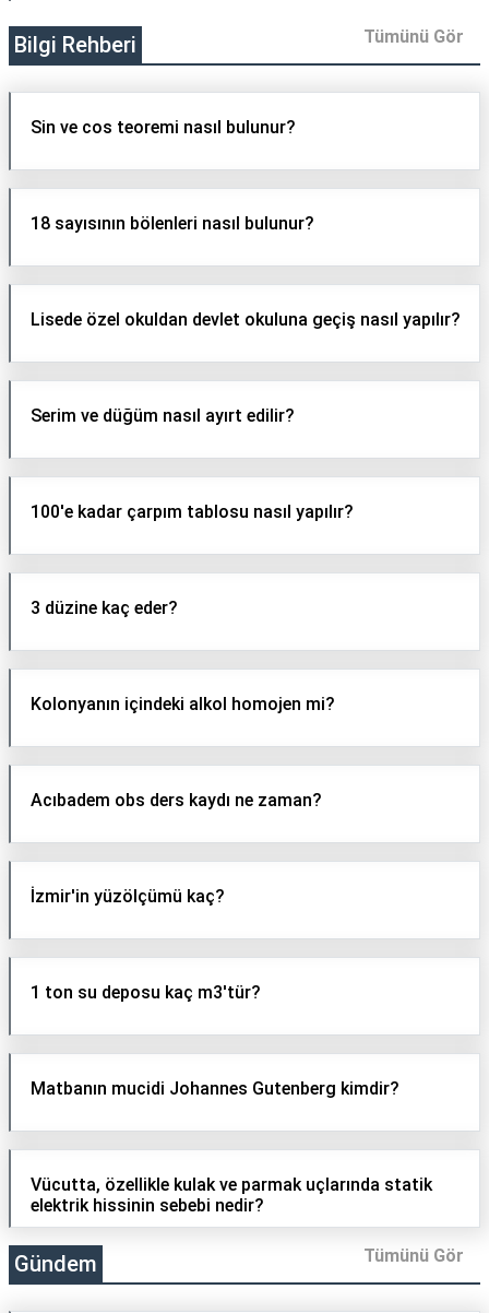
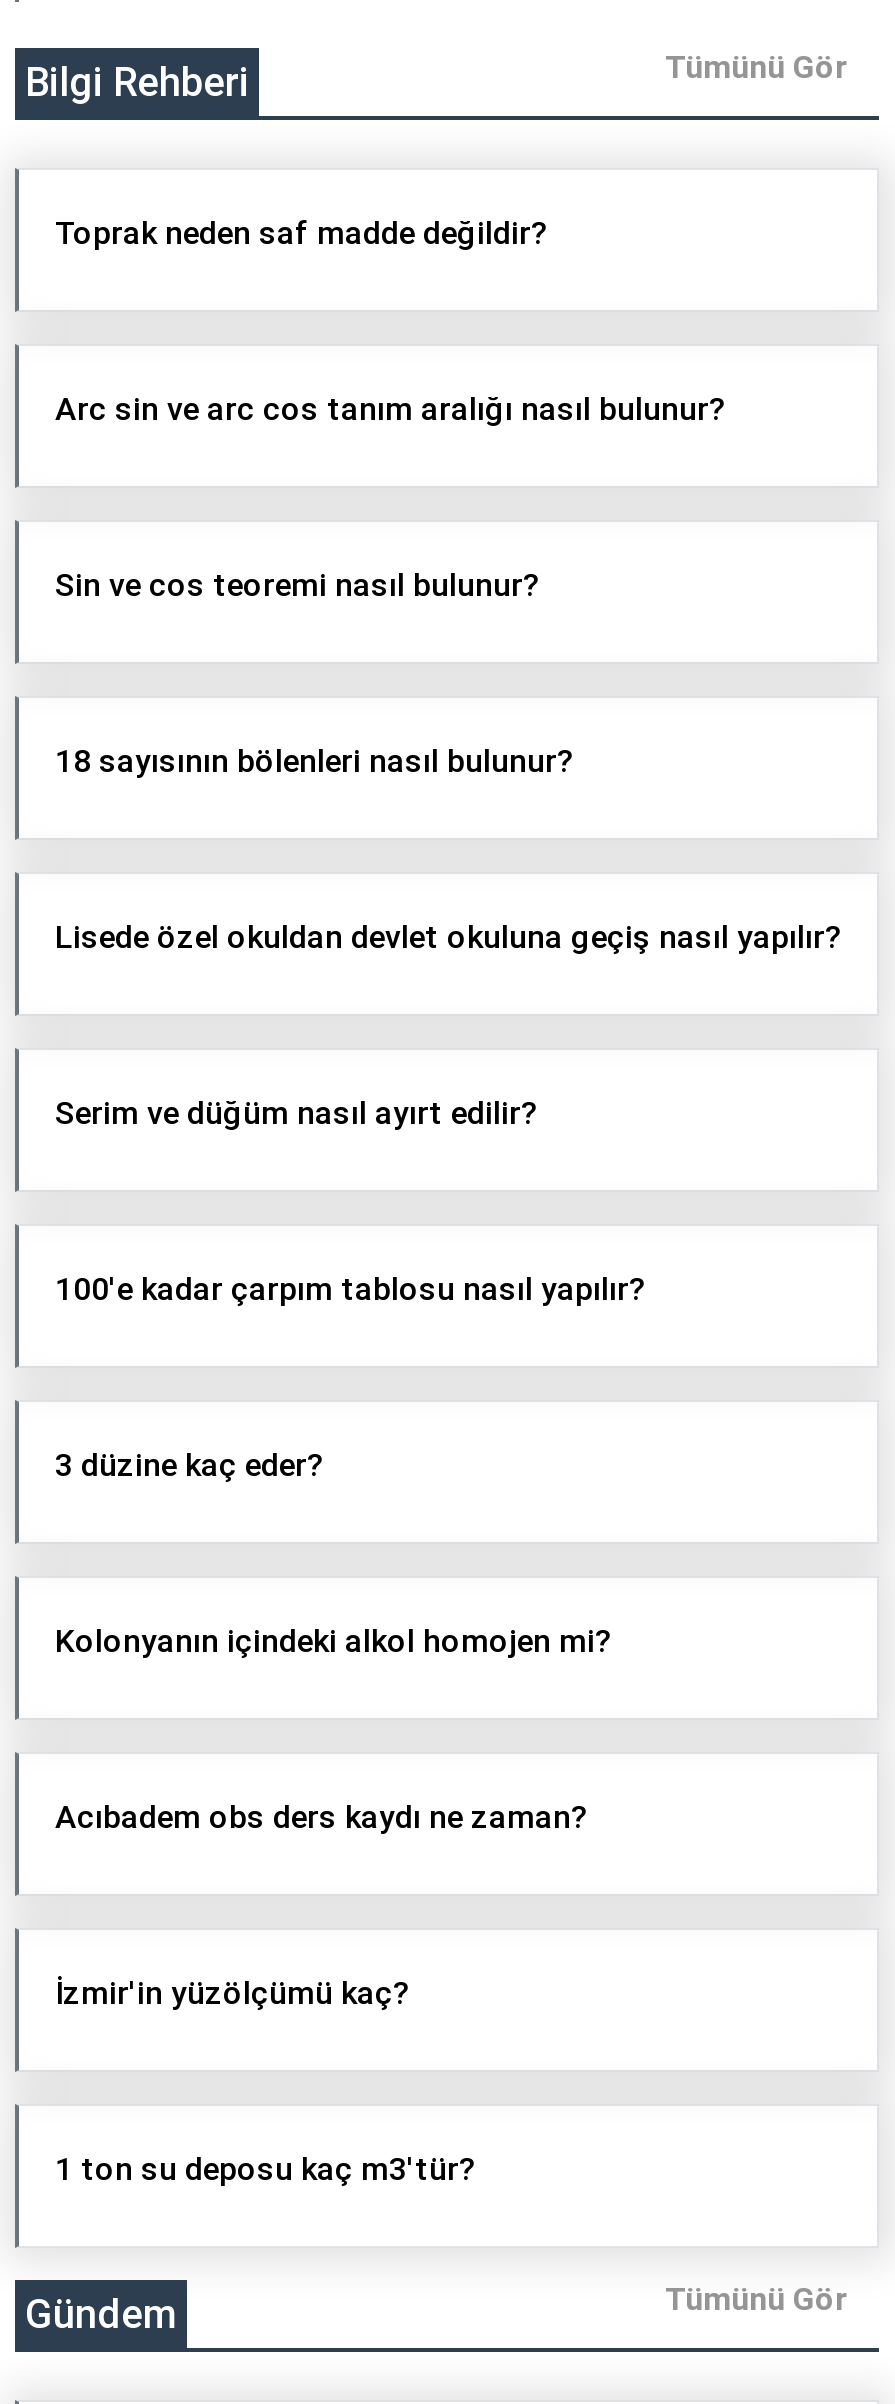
+ Toprak neden saf madde değildir?

+ Arc sin ve arc cos tanım aralığı nasıl bulunur?

moved down: Sin ve cos teoremi nasıl bulunur? | 18 sayısının bölenleri nasıl bulunur? | Lisede özel okuldan devlet okuluna geçiş nasıl yapılır? | ... | İzmir'in yüzölçümü kaç? | 1 ton su deposu kaç m3'tür?

- Matbanın mucidi Johannes Gutenberg kimdir?

- Vücutta, özellikle kulak ve parmak uçlarında statik
- elektrik hissinin sebebi nedir?
